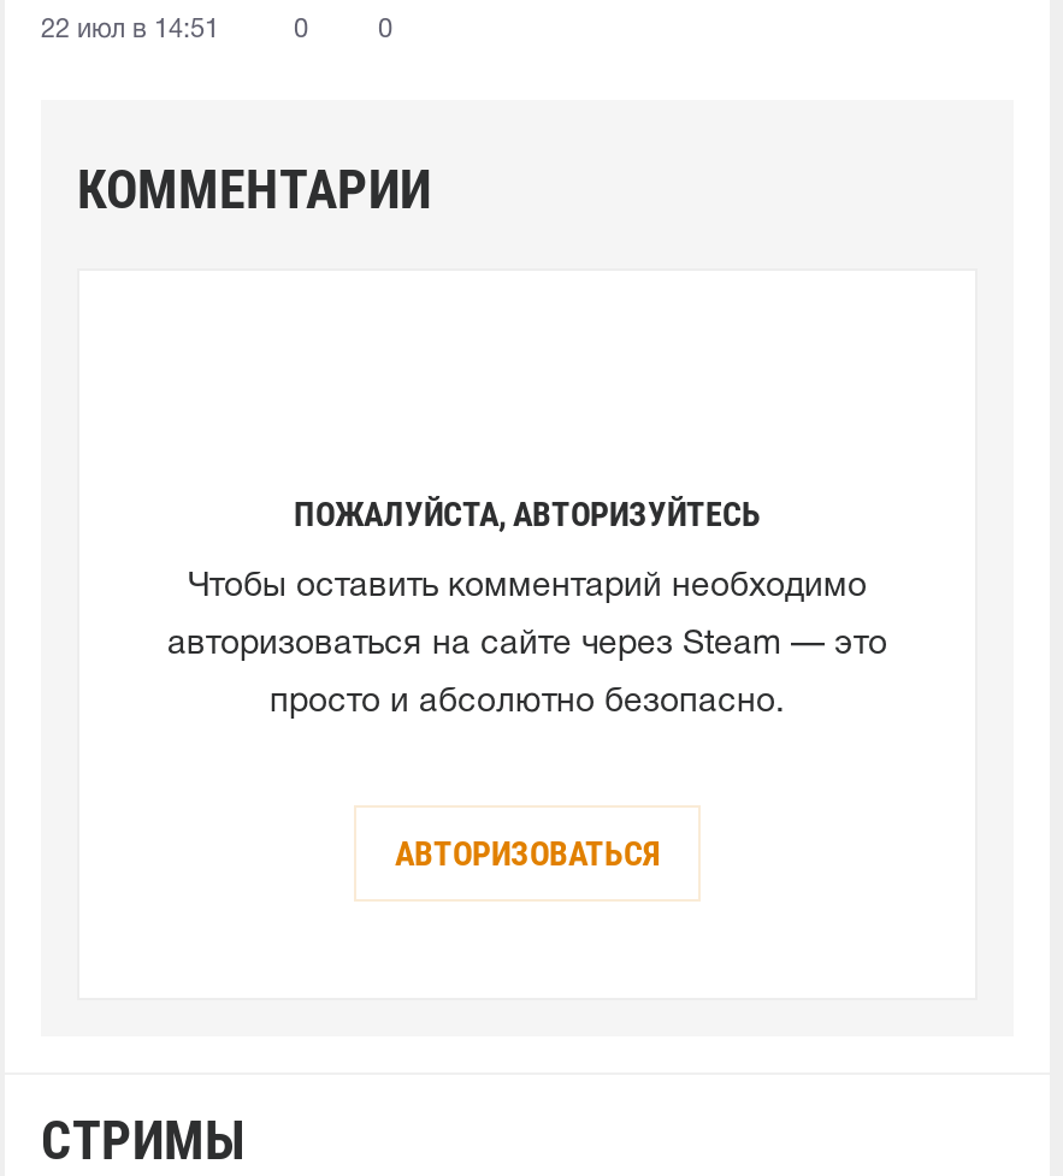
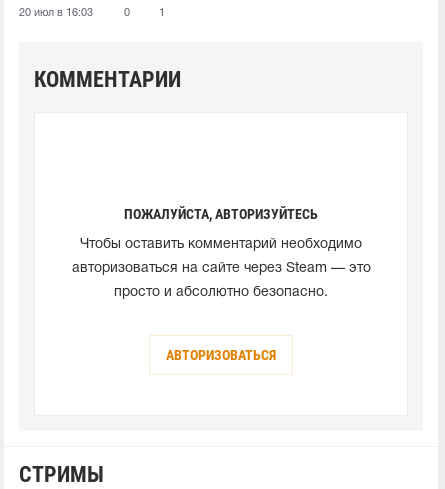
- 22 июл в 14:51
+ 20 июл в 16:03

- 0
+ 1
